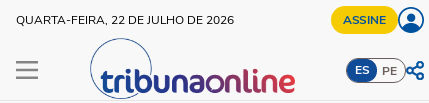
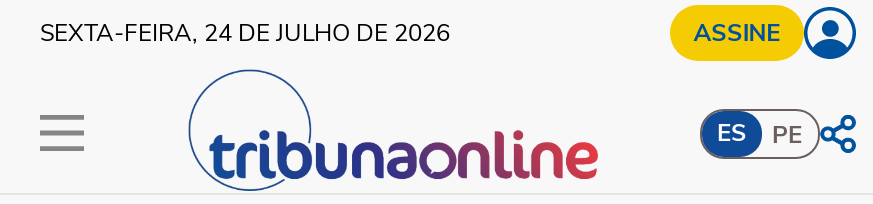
- QUARTA-FEIRA, 22 DE JULHO DE 2026
+ SEXTA-FEIRA, 24 DE JULHO DE 2026
